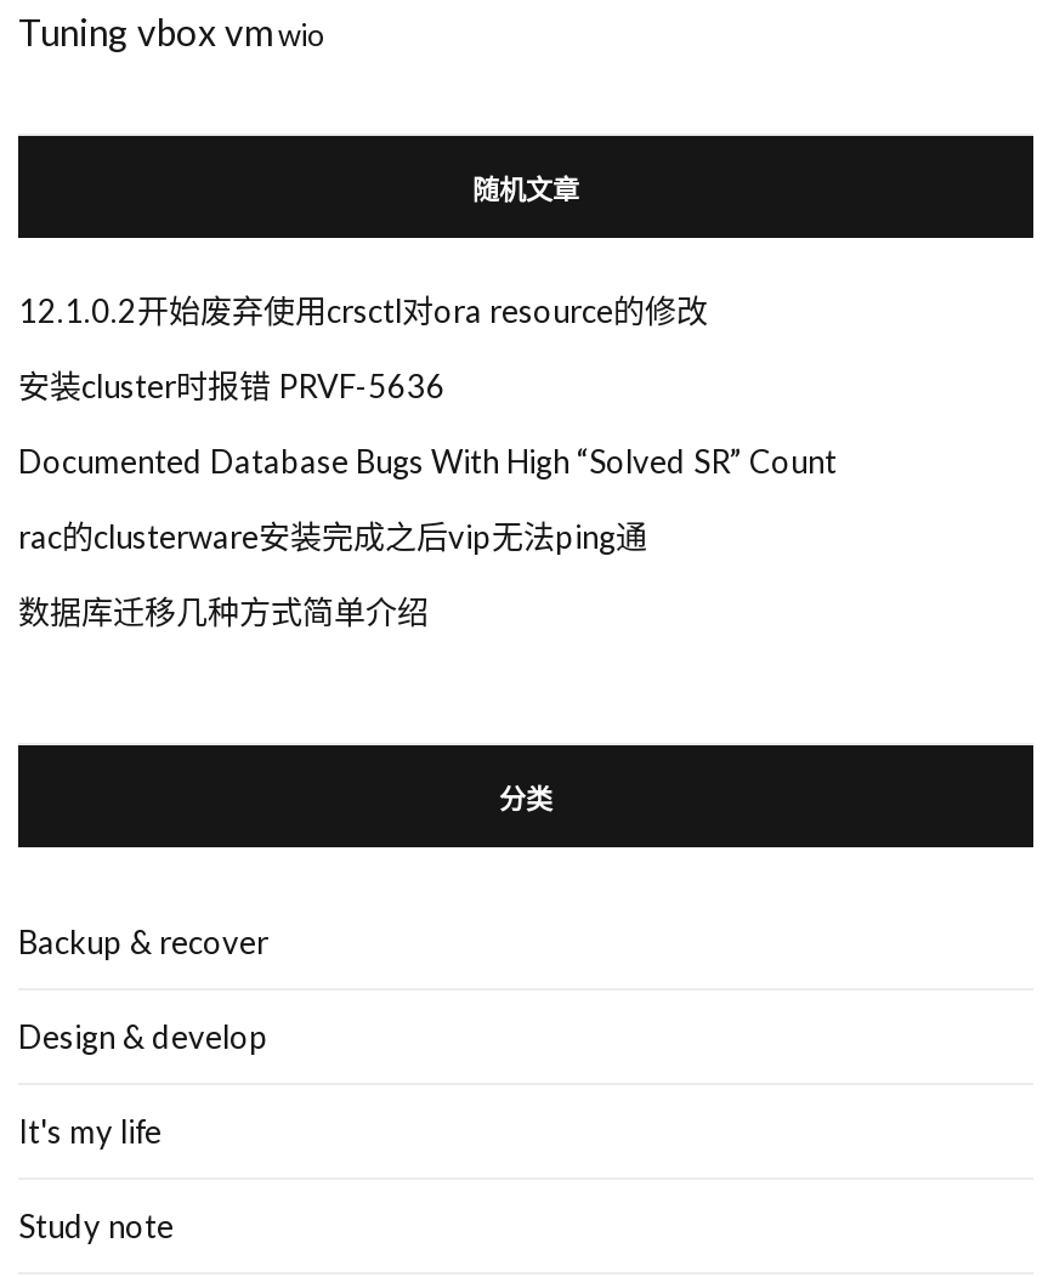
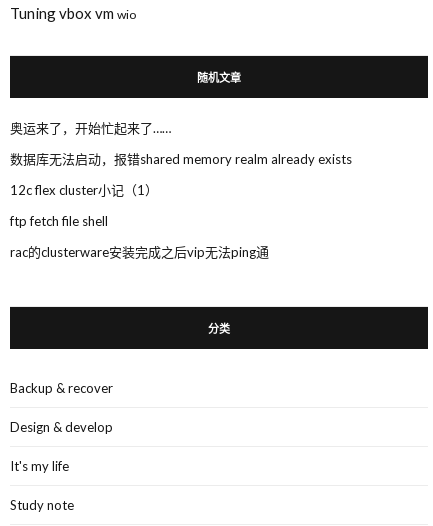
- 12.1.0.2开始废弃使用crsctl对ora resource的修改
- 安装cluster时报错 PRVF-5636
- Documented Database Bugs With High “Solved SR” Count
+ 奥运来了，开始忙起来了……
+ 数据库无法启动，报错shared memory realm already exists
+ 12c flex cluster小记（1）
+ ftp fetch file shell

moved down: rac的clusterware安装完成之后vip无法ping通

- 数据库迁移几种方式简单介绍
